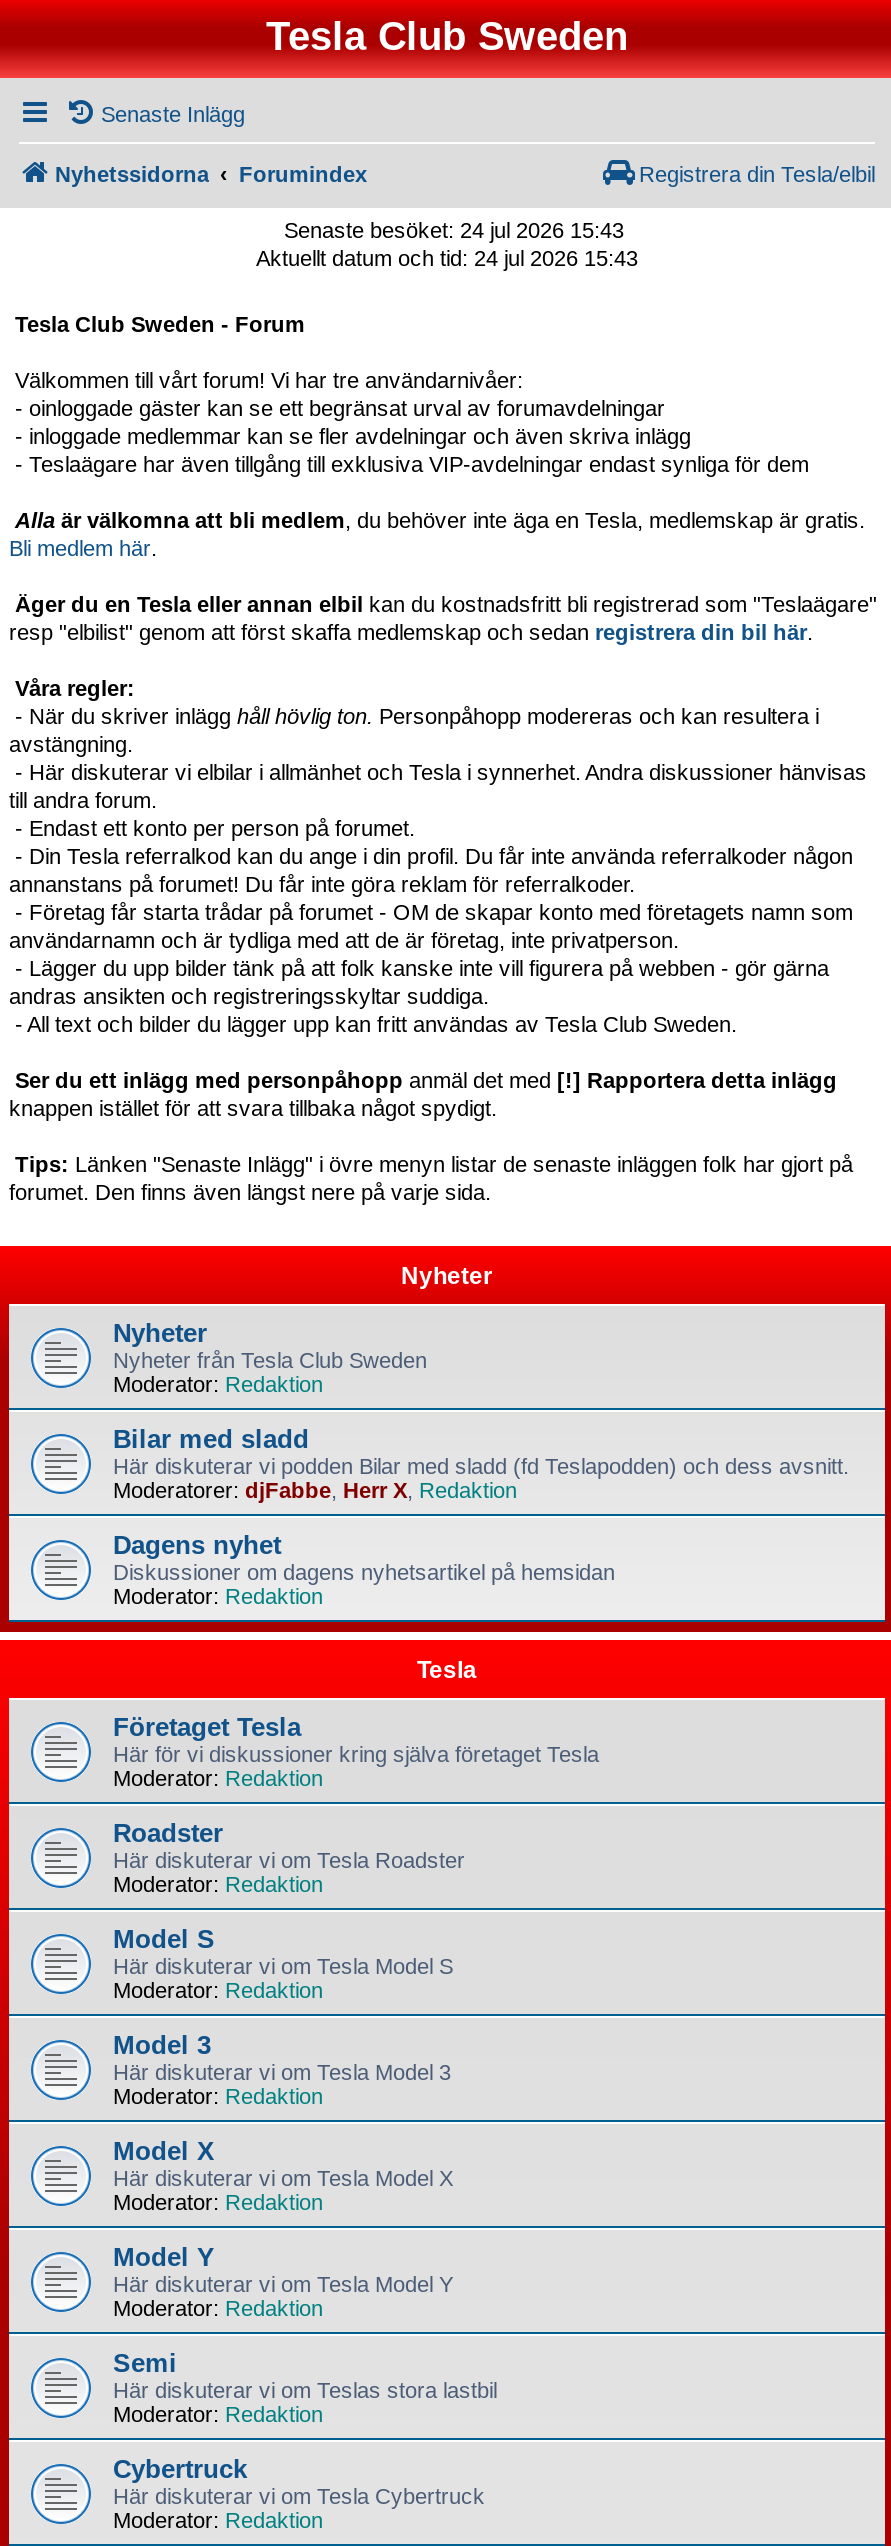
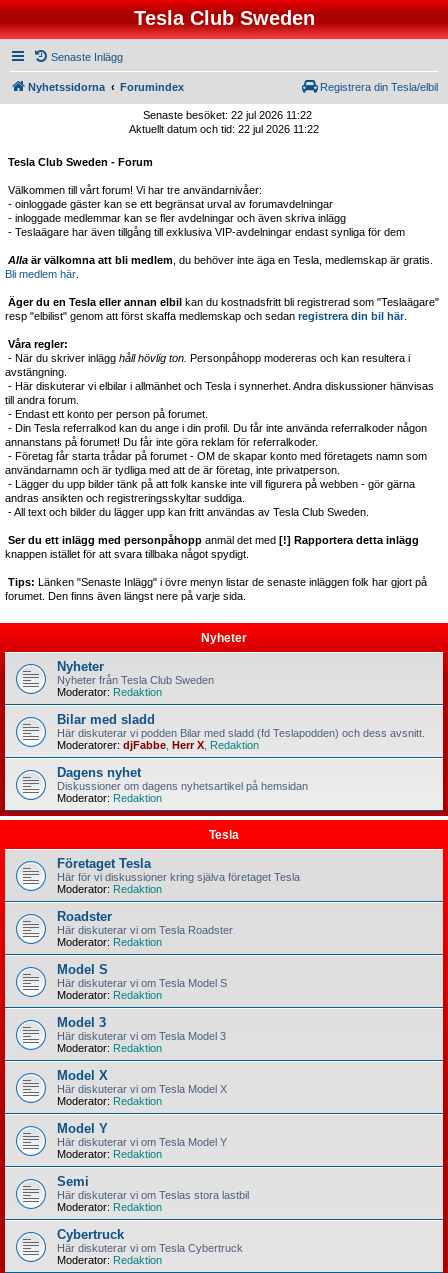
- Senaste besöket: 24 jul 2026 15:43
+ Senaste besöket: 22 jul 2026 11:22

- Aktuellt datum och tid: 24 jul 2026 15:43
+ Aktuellt datum och tid: 22 jul 2026 11:22
